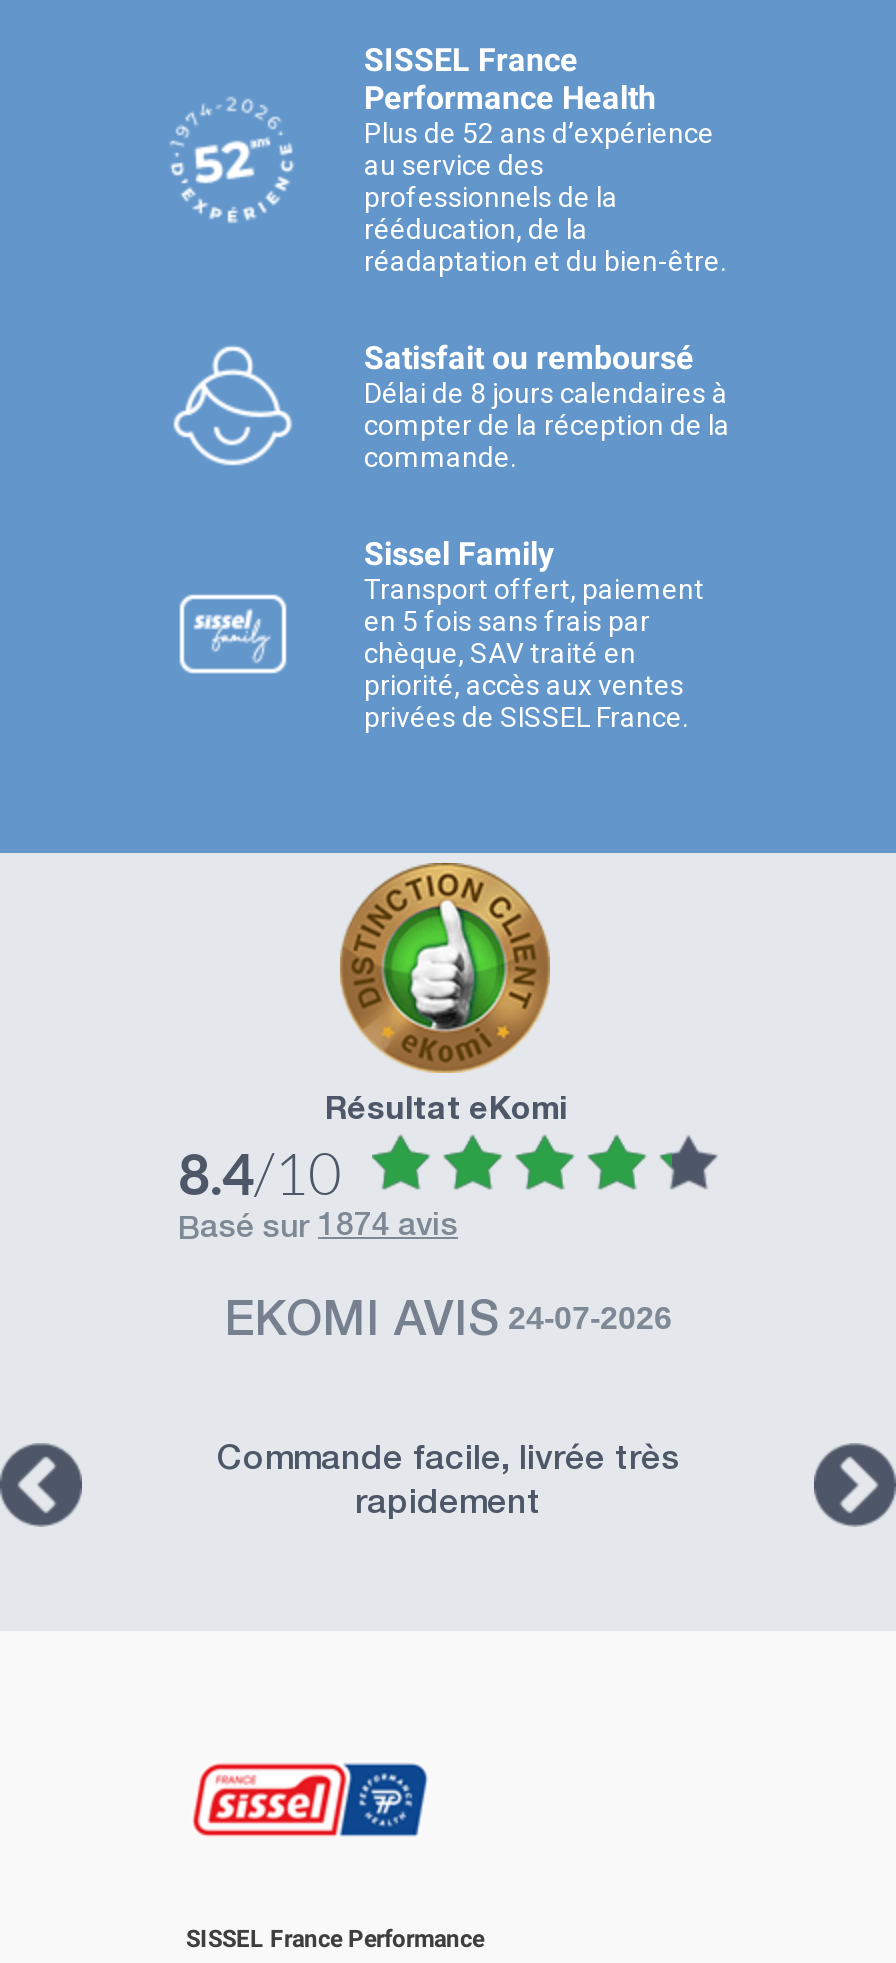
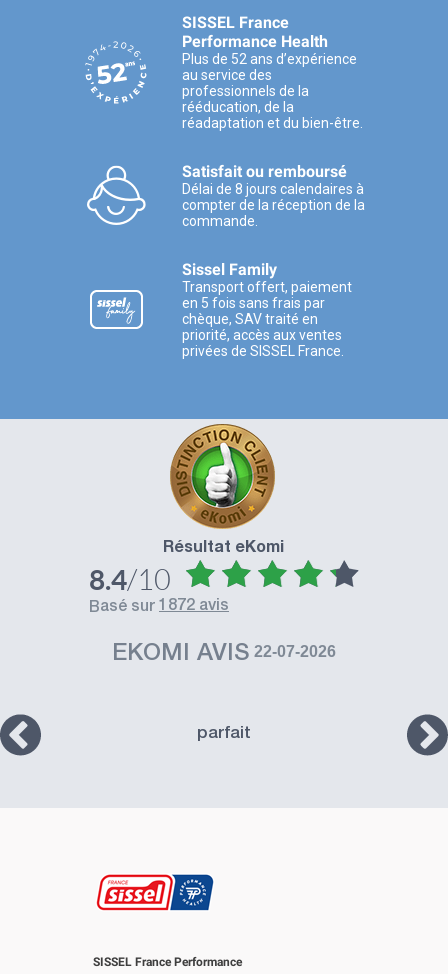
- basé sur 1874 avis
+ basé sur 1872 avis

- EKOMI AVIS 24-07-2026
+ EKOMI AVIS 22-07-2026

- Commande facile, livrée très
- rapidement
+ parfait
